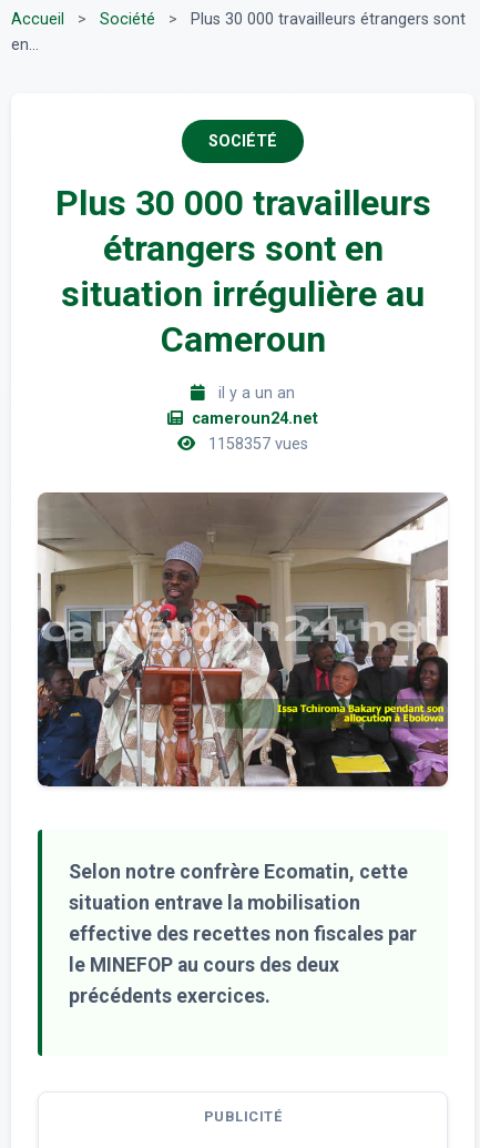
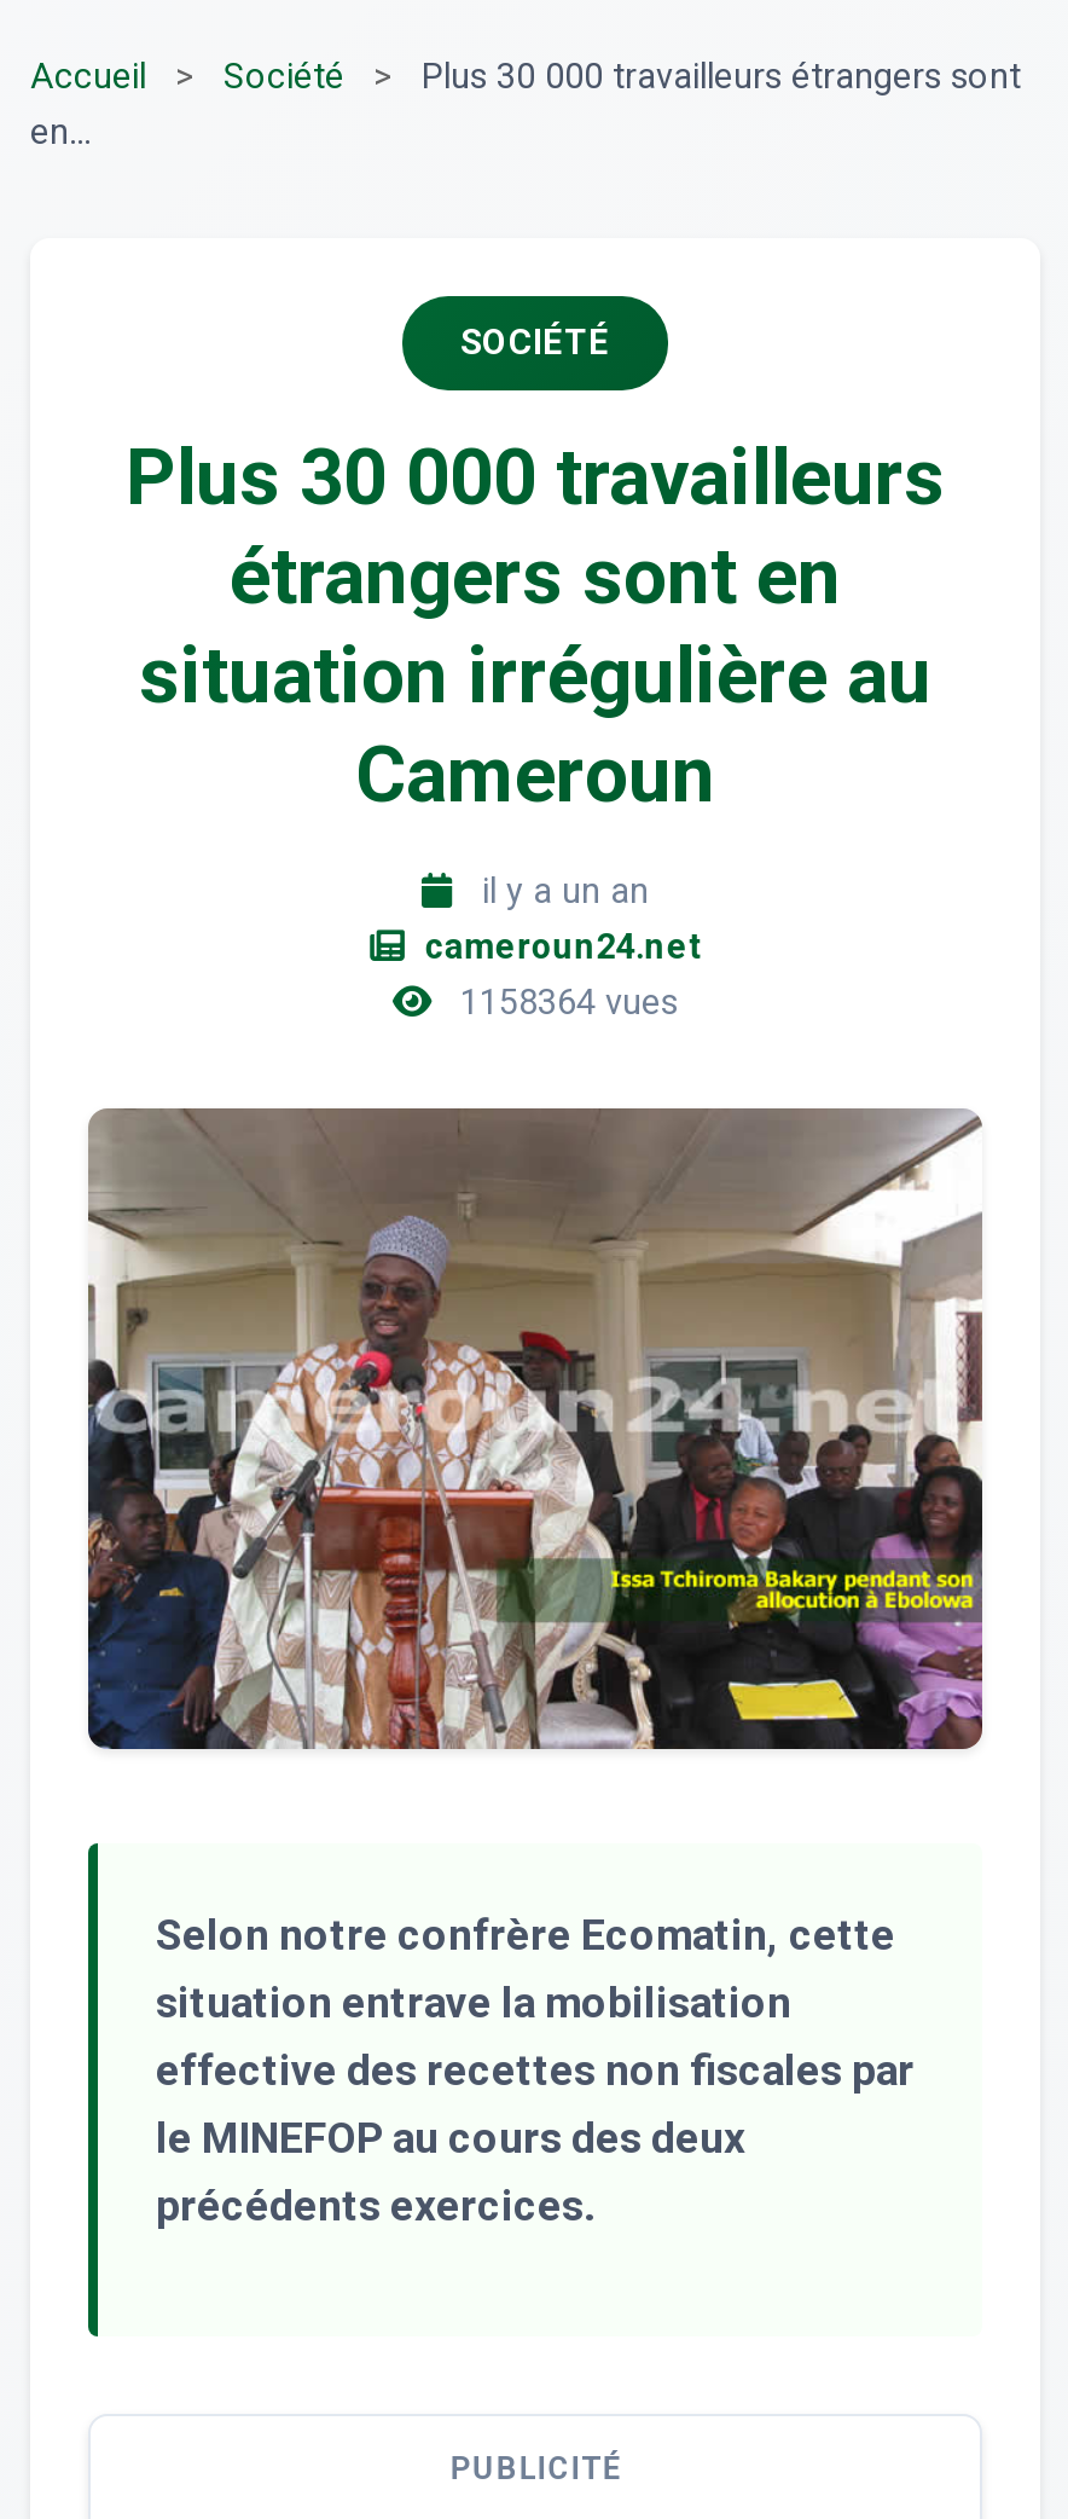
- 1158357 vues
+ 1158364 vues
